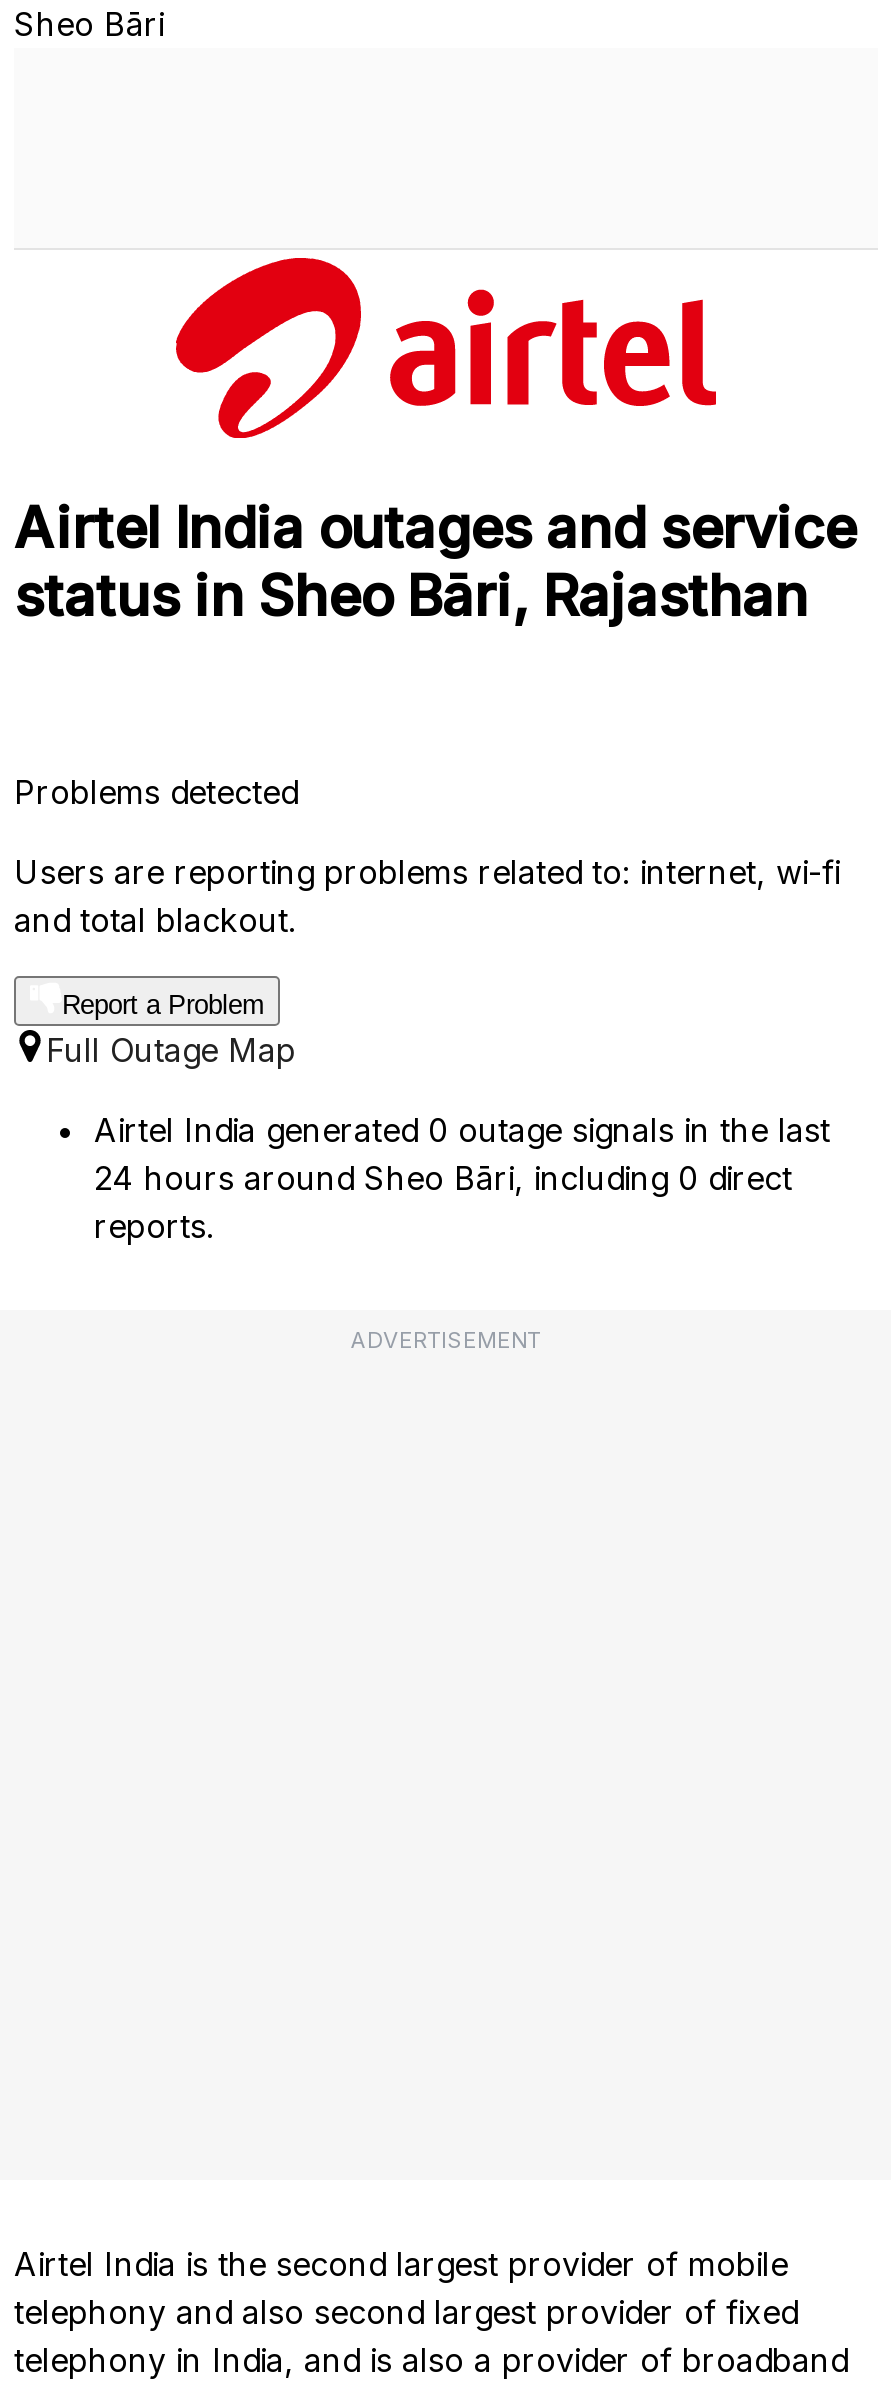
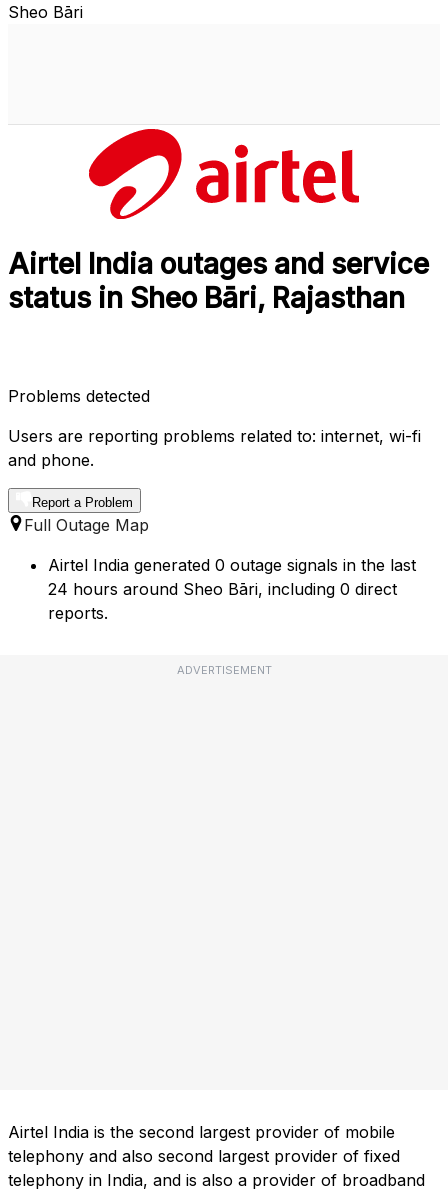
- and total blackout.
+ and phone.
